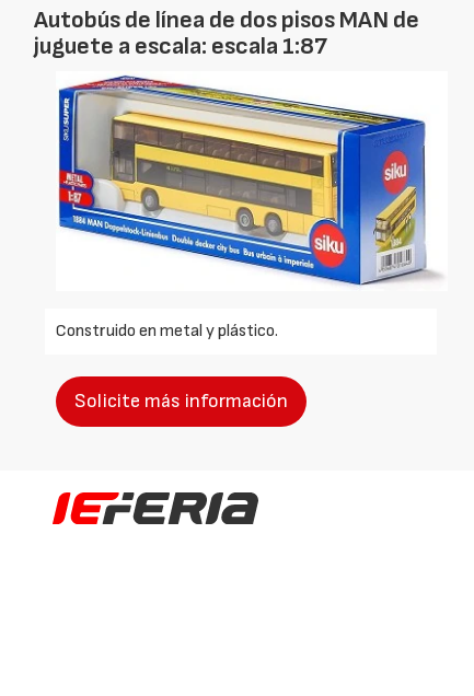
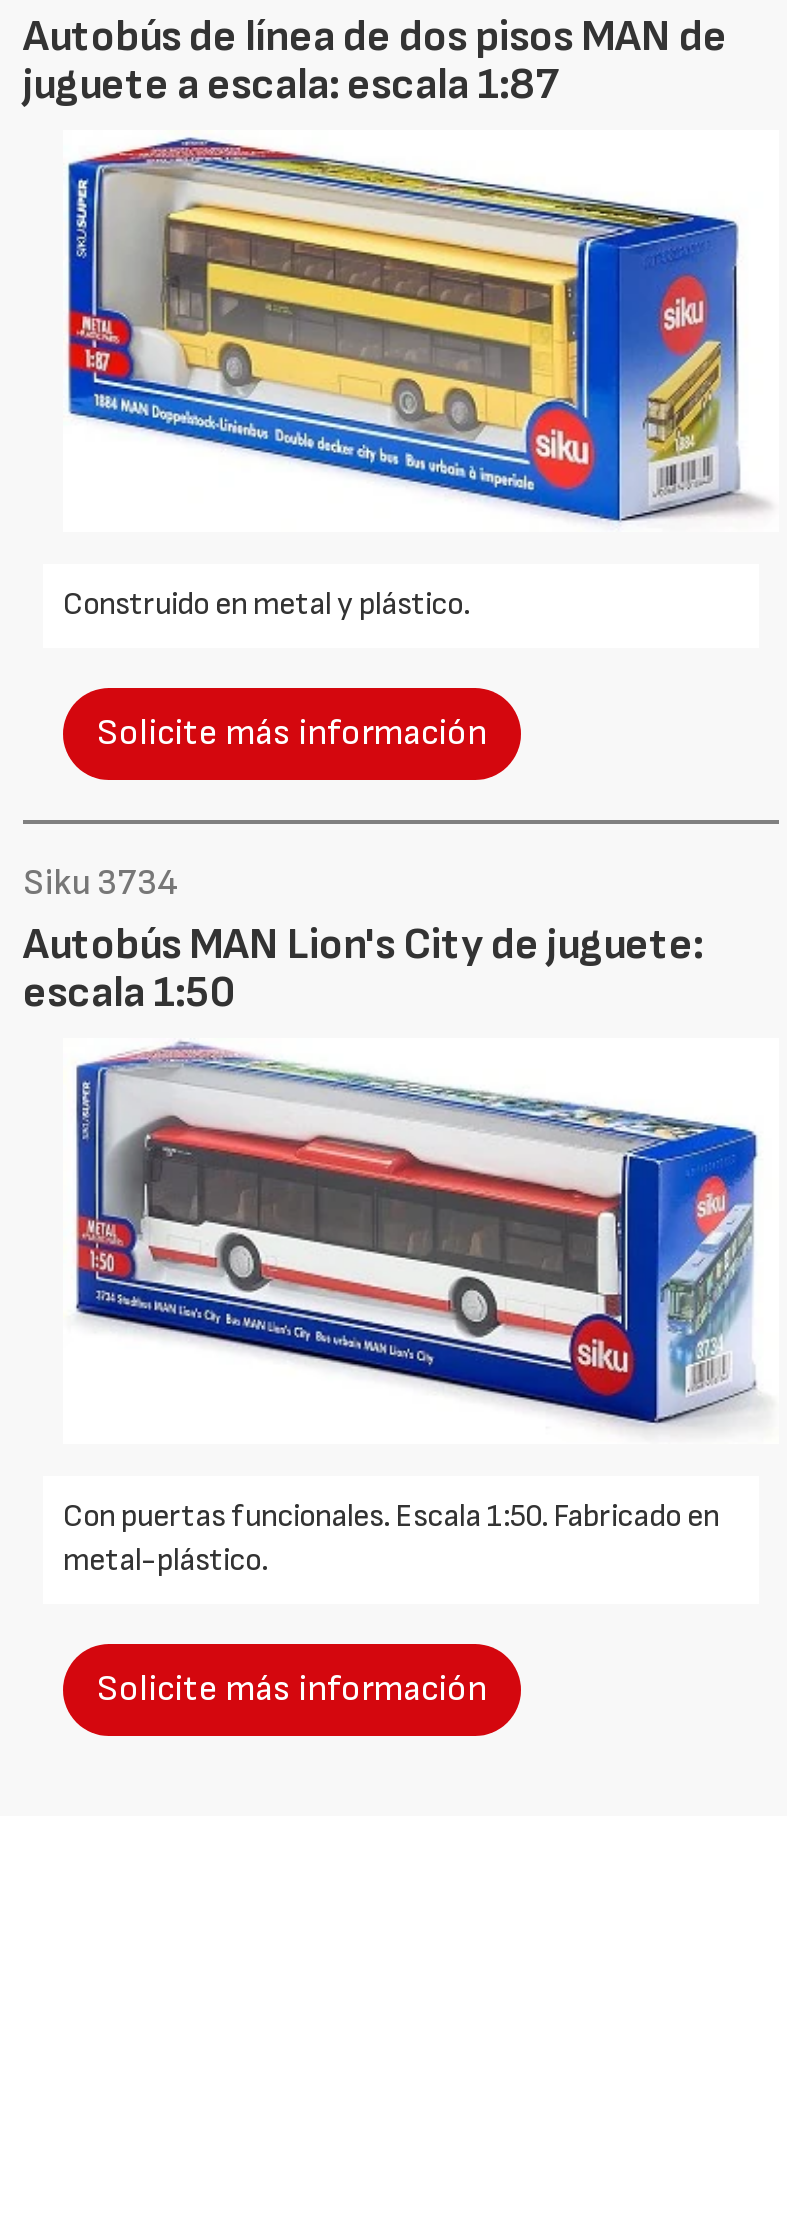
+ Siku 3734
+ Autobús MAN Lion's City de juguete:
+ escala 1:50

+ [image]
+ Con puertas funcionales. Escala 1:50. Fabricado en
+ metal-plástico.
+ Solicite más información
